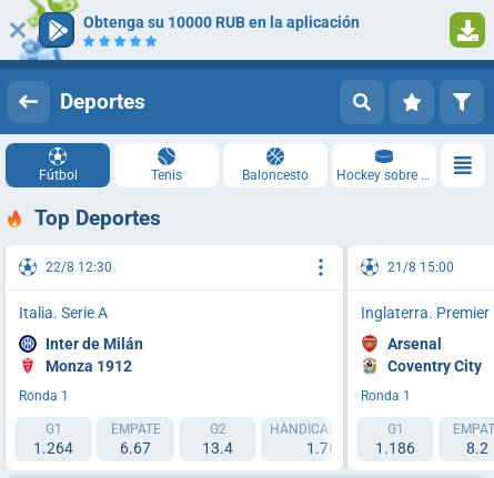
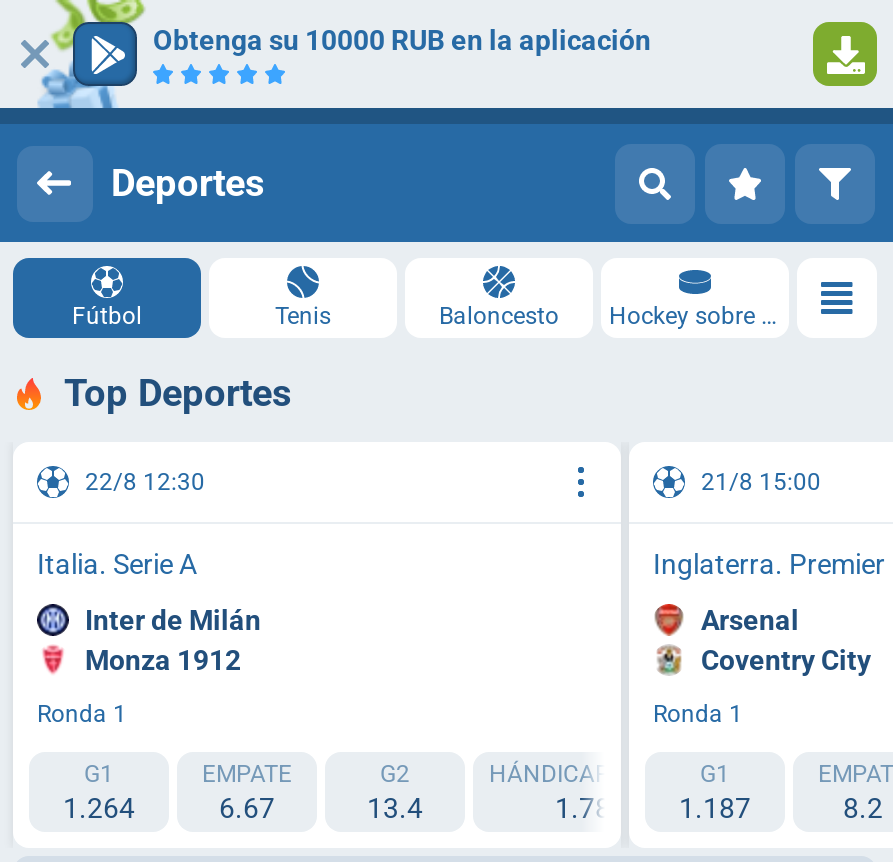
- 1.186
+ 1.187
